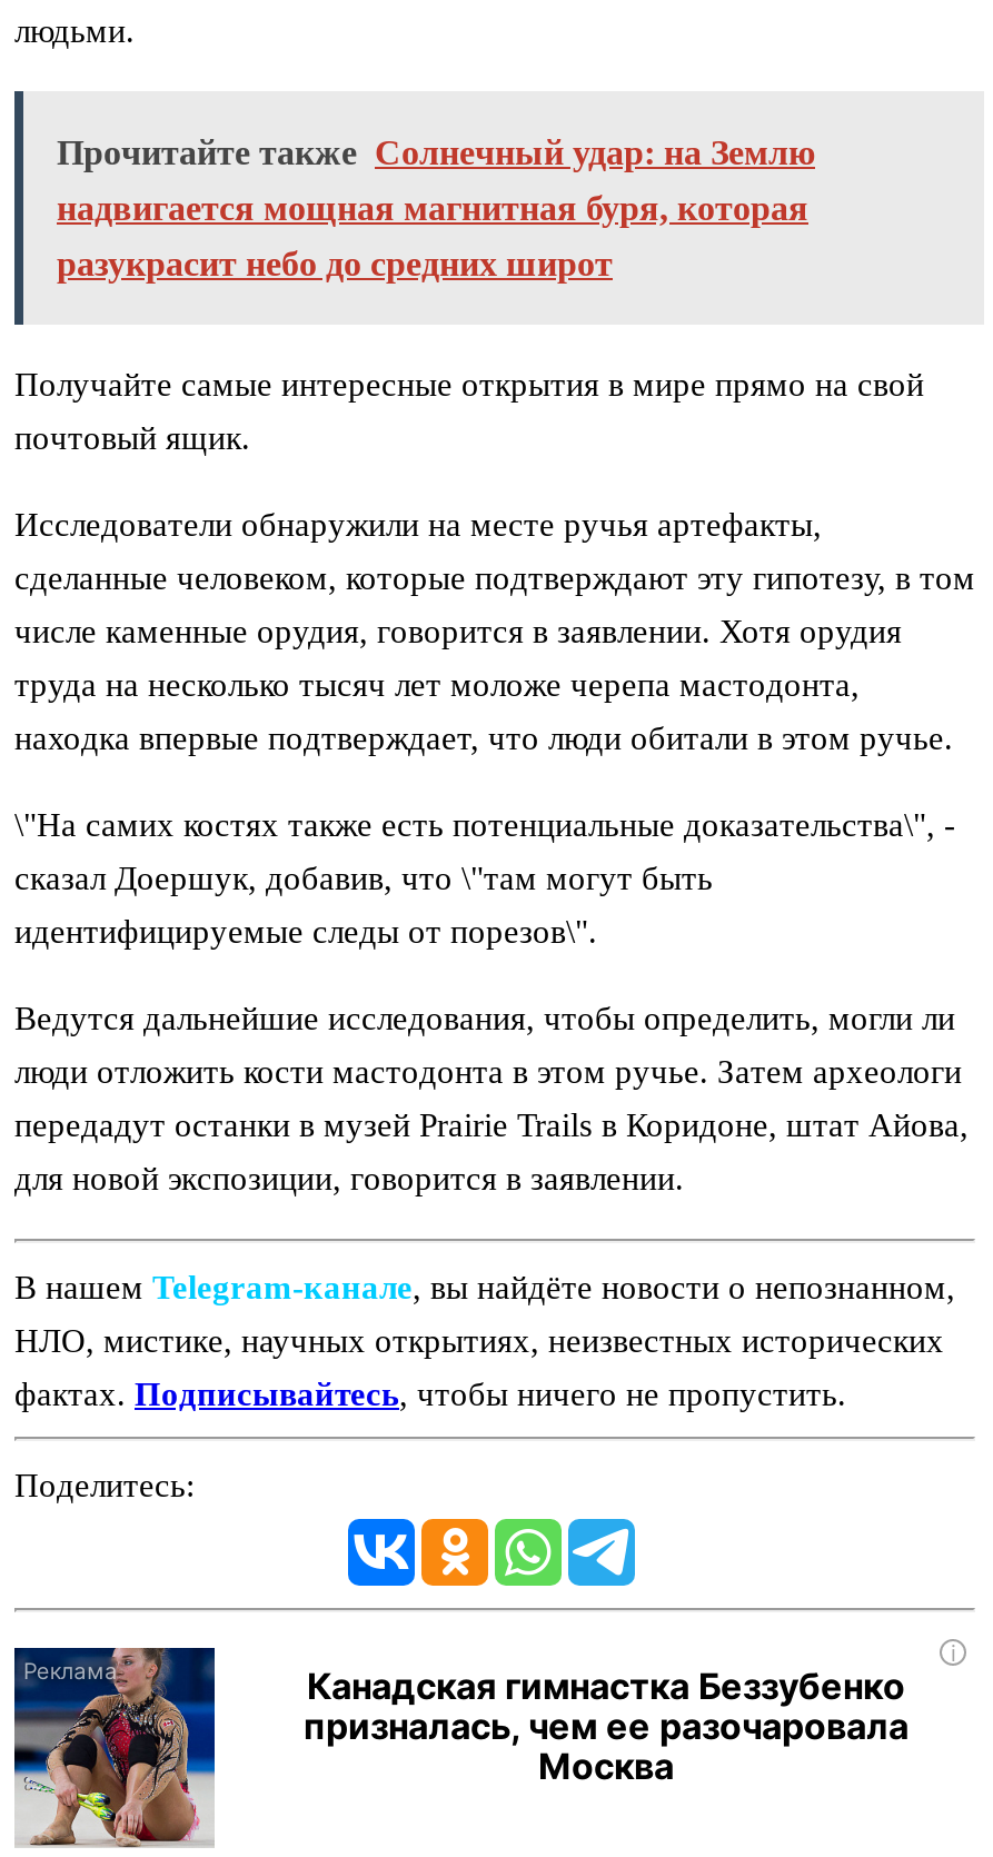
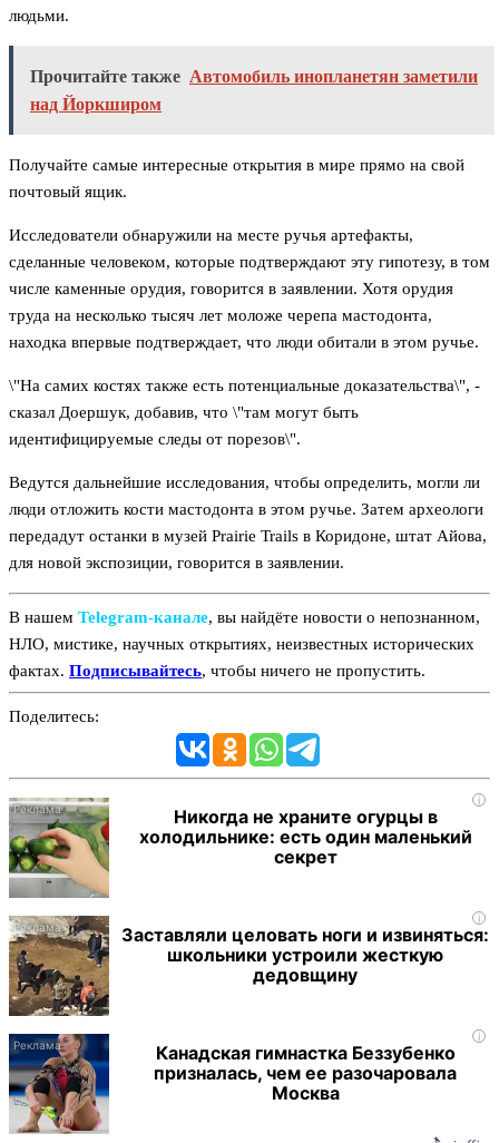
- Прочитайте также Солнечный удар: на Землю
- надвигается мощная магнитная буря, которая
- разукрасит небо до средних широт
+ Прочитайте также Автомобиль инопланетян заметили
+ над Йоркширом

moved up: Получайте самые интересные открытия в мире прямо на свой | почтовый ящик. | Исследователи обнаружили на месте ручья артефакты, | ... | фактах. Подписывайтесь, чтобы ничего не пропустить. | Поделитесь:

+ [image]
+ Никогда не храните огурцы в
+ холодильнике: есть один маленький
+ секрет
+ Заставляли целовать ноги и извиняться:
+ школьники устроили жесткую
+ дедовщину

+ [image]
